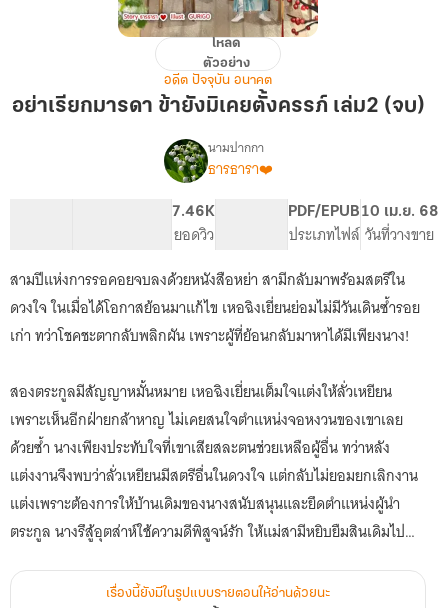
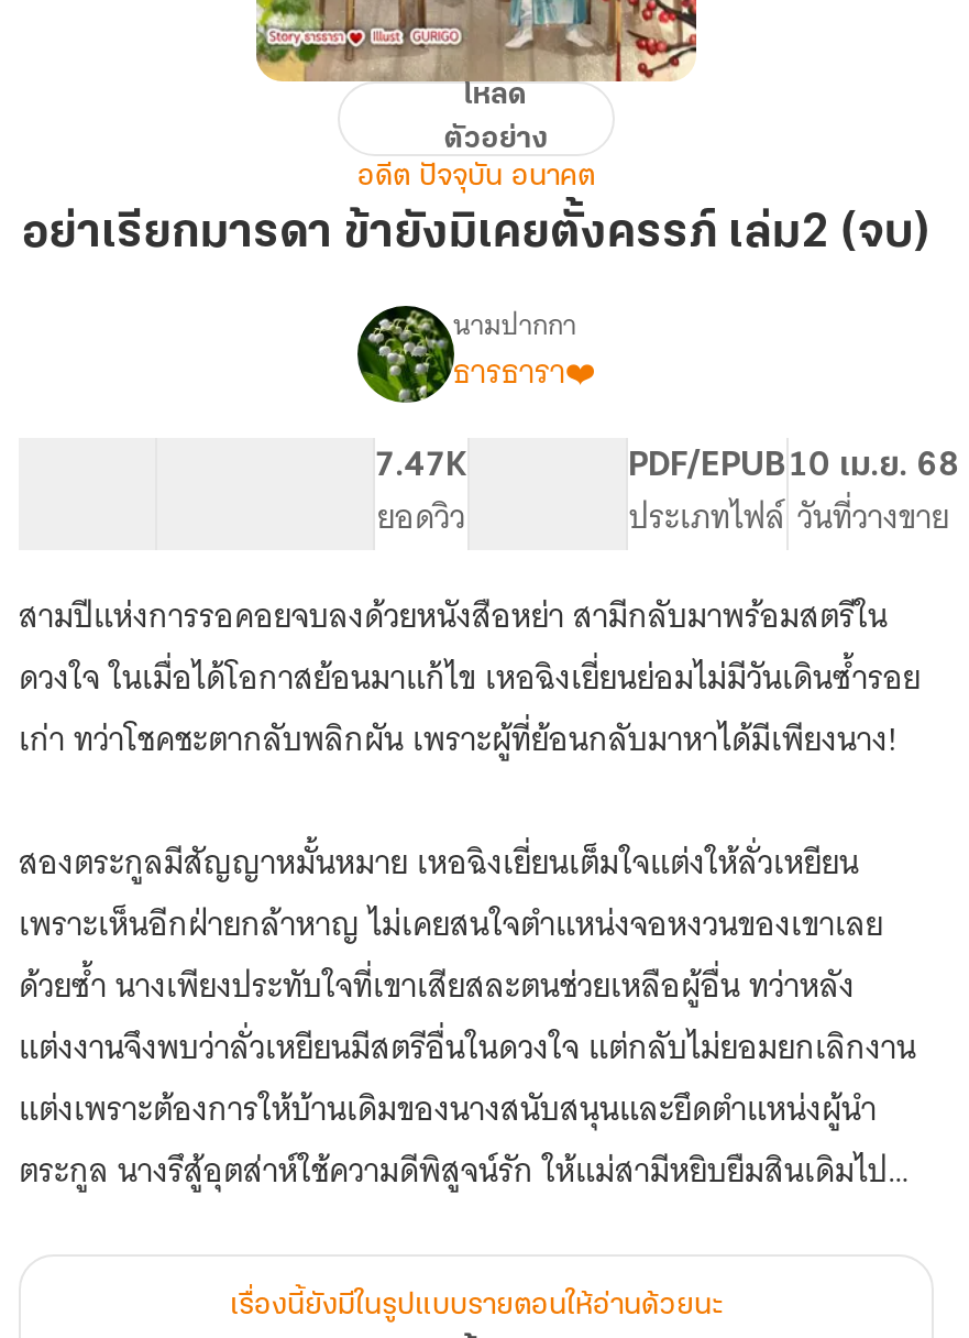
- 7.46K
+ 7.47K
